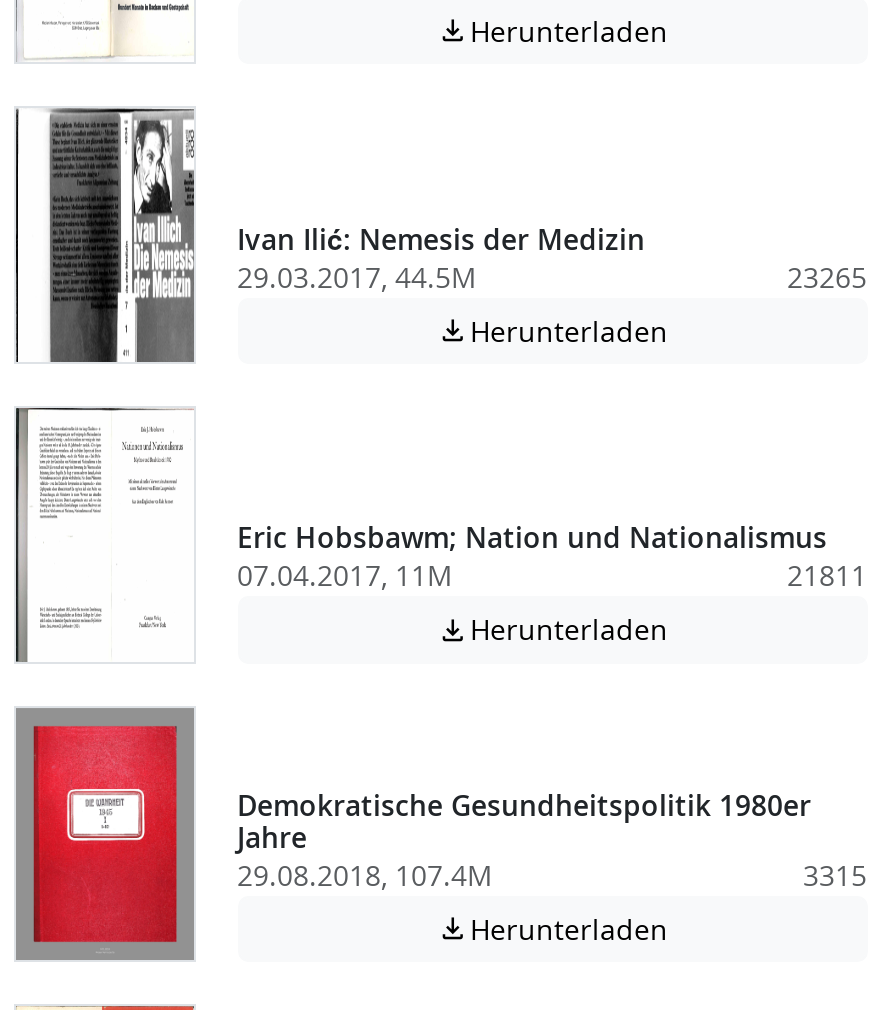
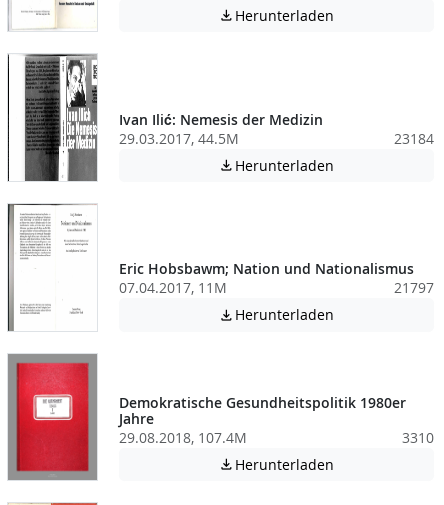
- 23265
+ 23184

- 21811
+ 21797

- 3315
+ 3310
